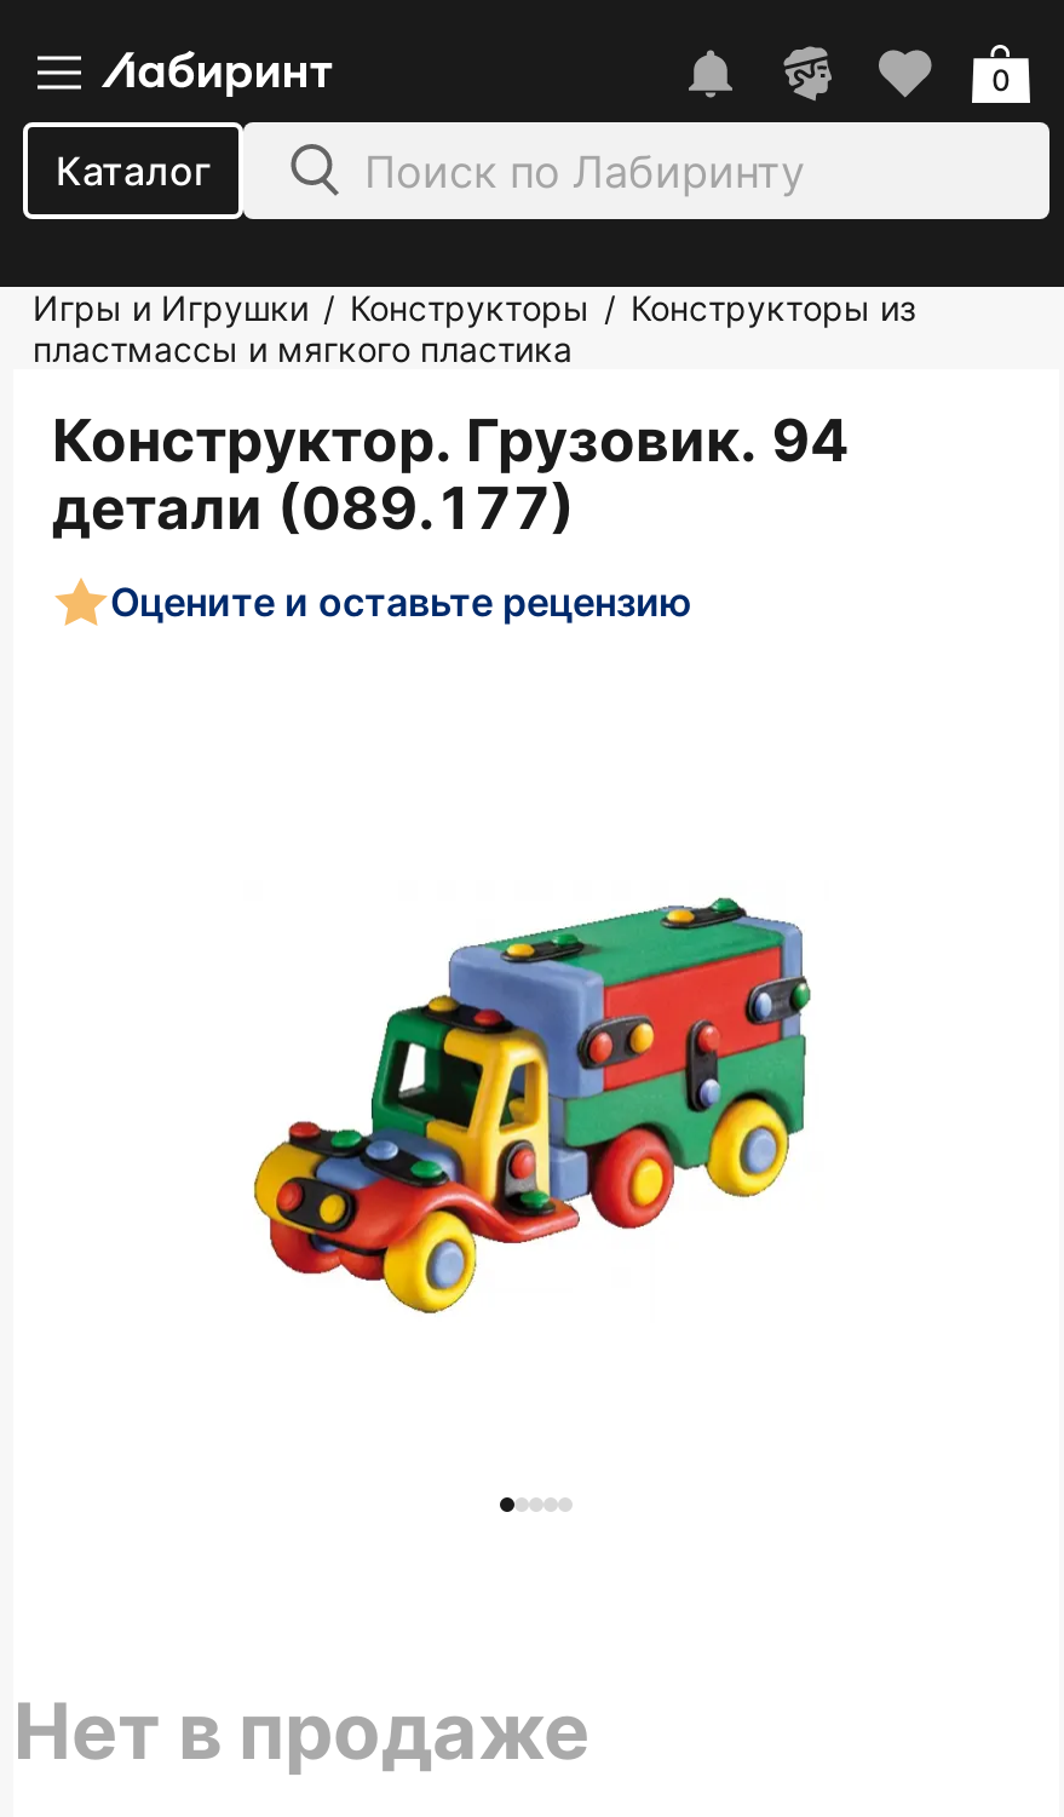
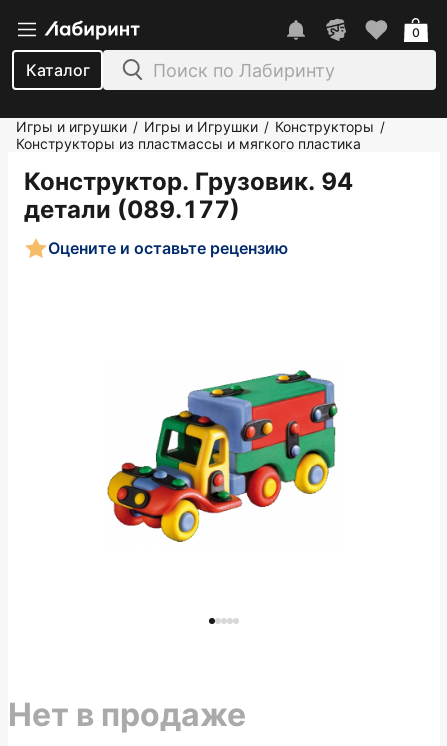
- Игры и Игрушки / Конструкторы / Конструкторы из
- пластмассы и мягкого пластика
+ Игры и игрушки / Игры и Игрушки / Конструкторы /
+ Конструкторы из пластмассы и мягкого пластика
